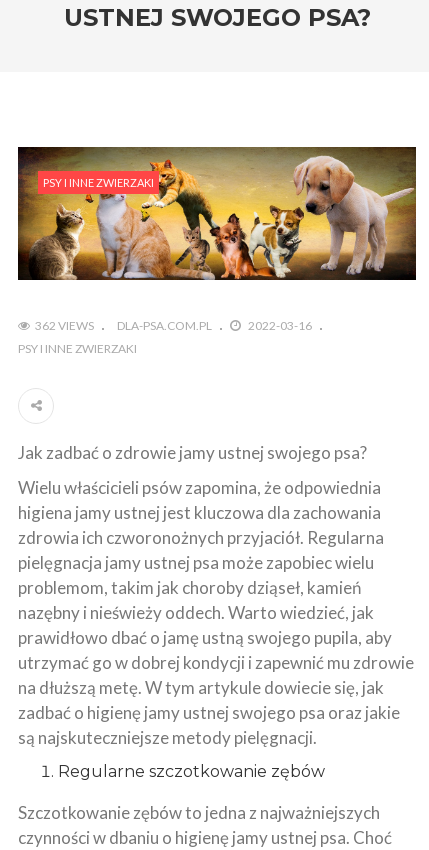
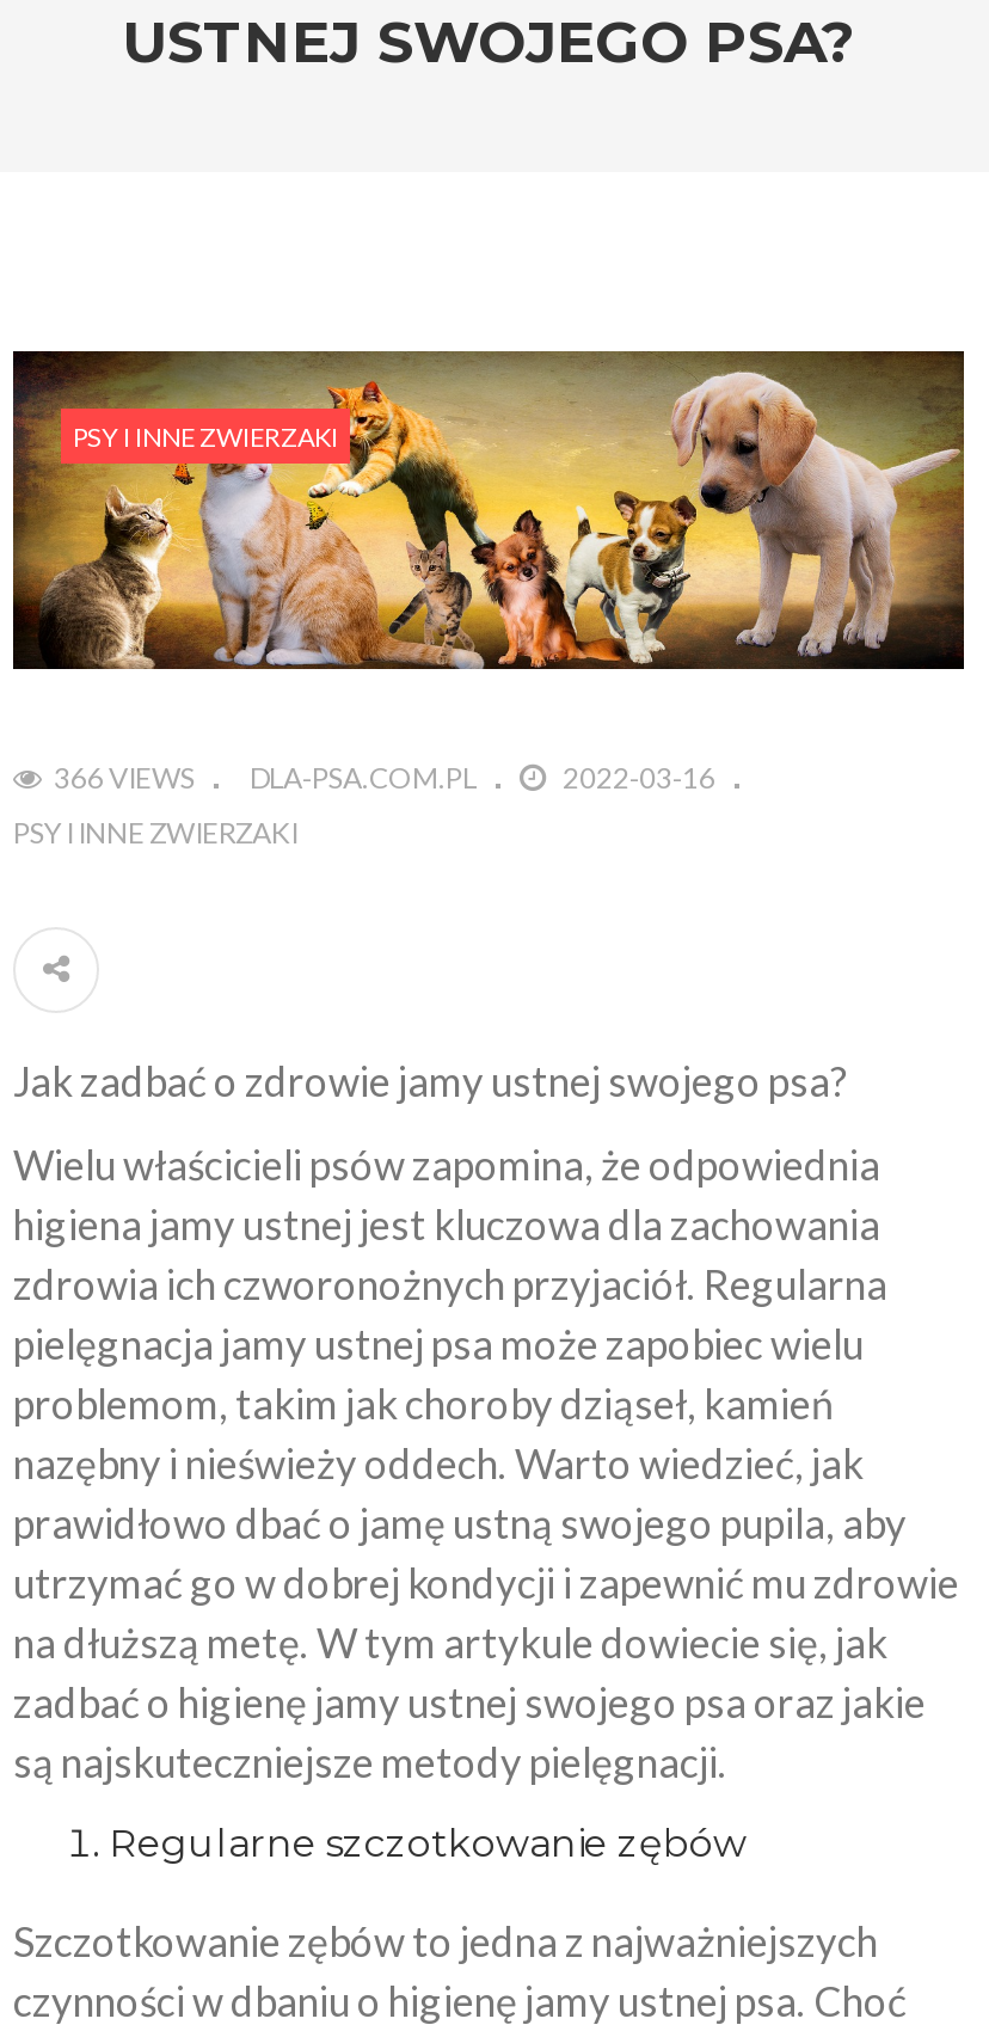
- 362 VIEWS DLA-PSA.COM.PL
+ 366 VIEWS DLA-PSA.COM.PL
